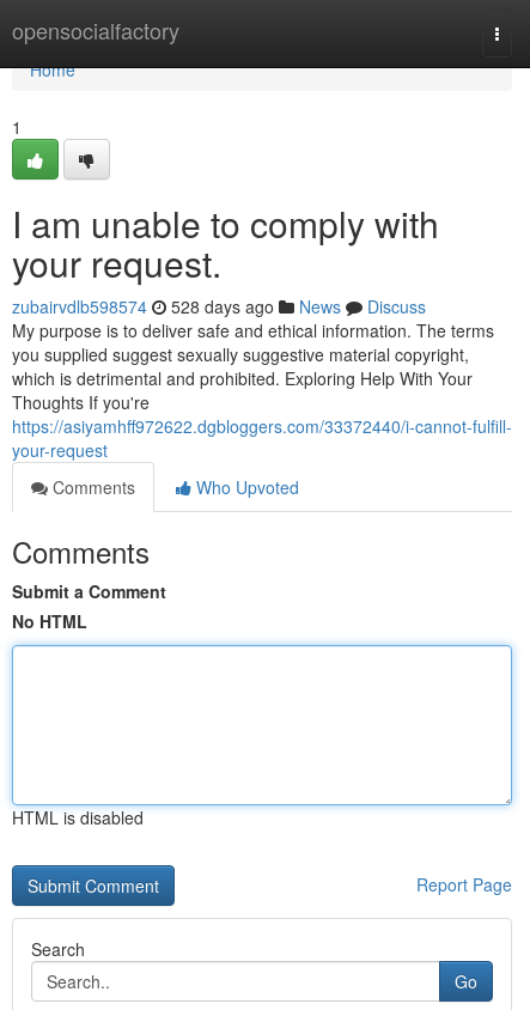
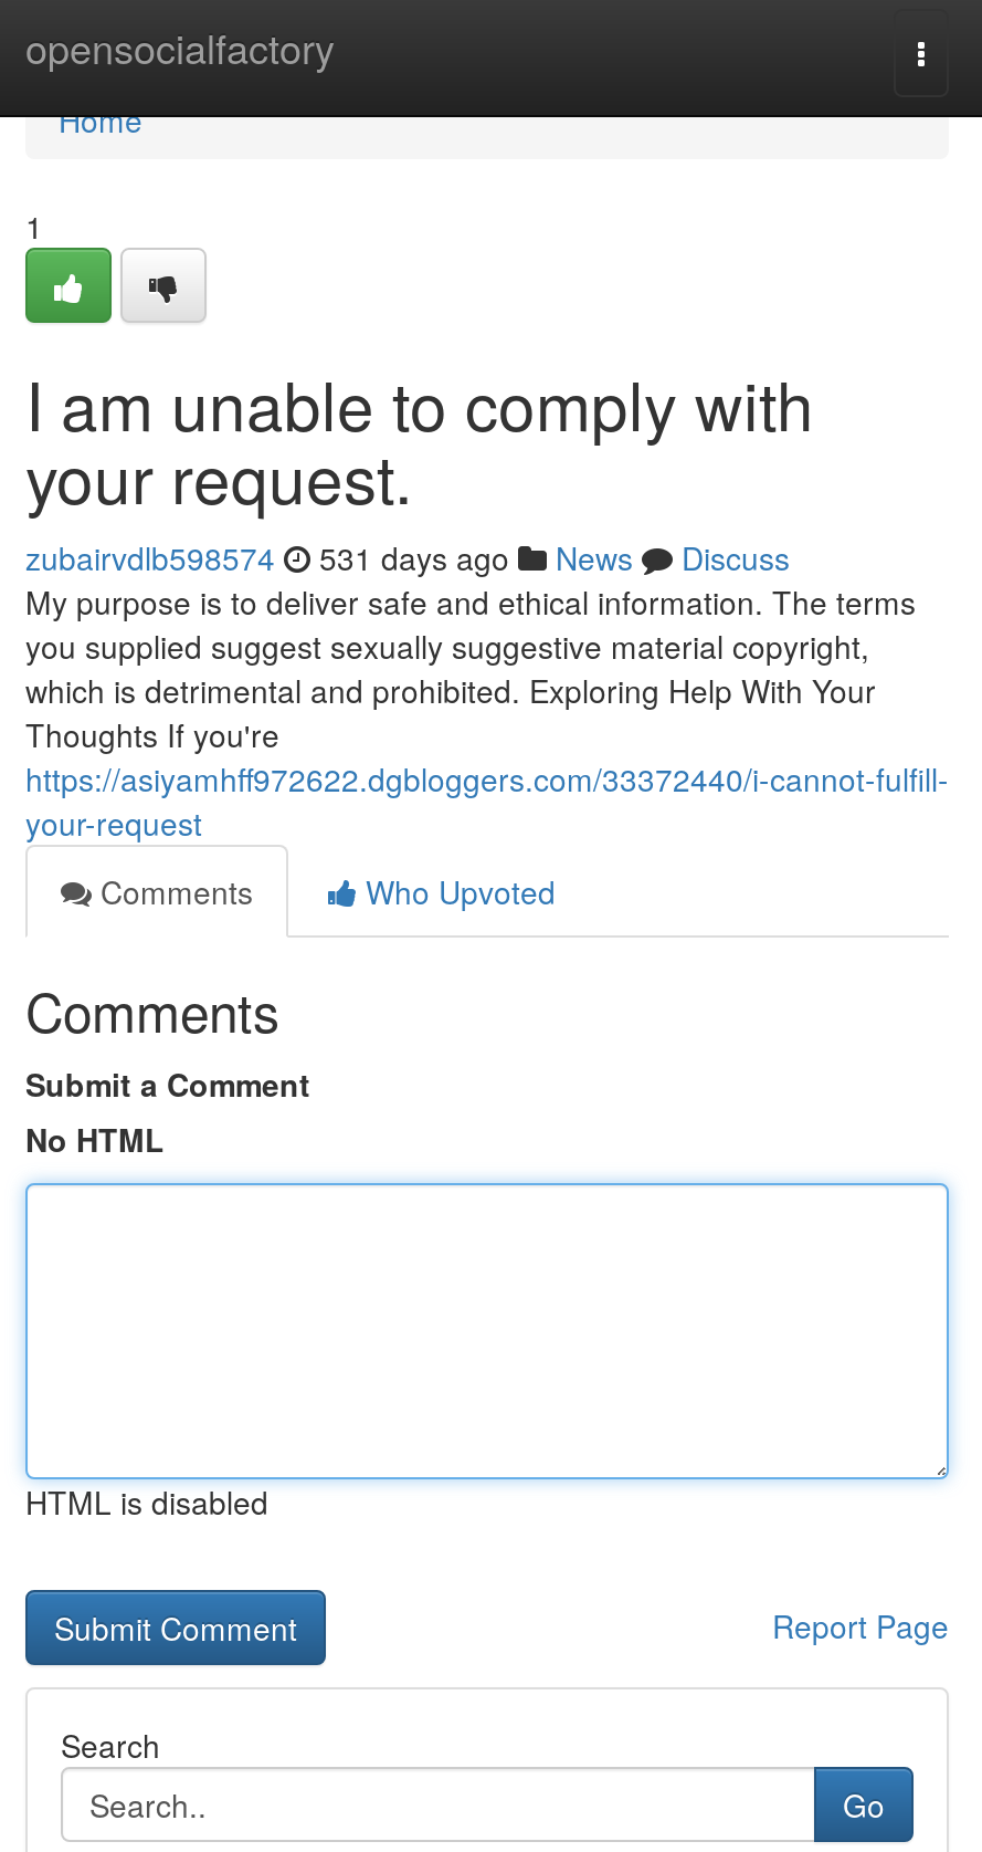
- zubairvdlb598574 528 days ago News Discuss
+ zubairvdlb598574 531 days ago News Discuss
